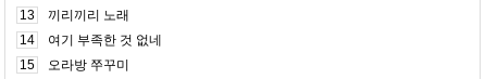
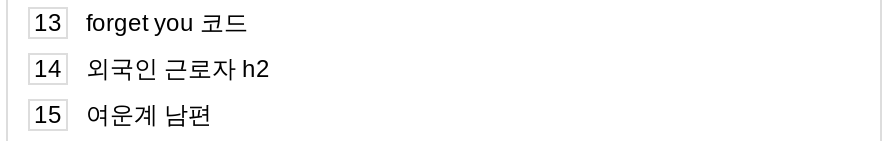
- 끼리끼리 노래
+ forget you 코드

- 여기 부족한 것 없네
+ 외국인 근로자 h2

- 오라방 쭈꾸미
+ 여운계 남편
